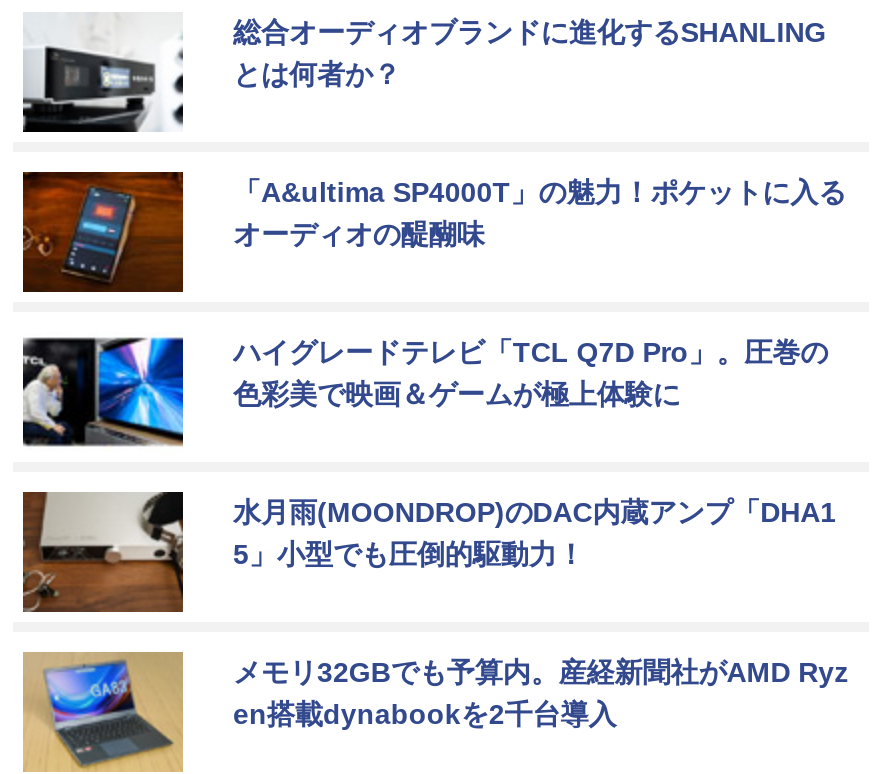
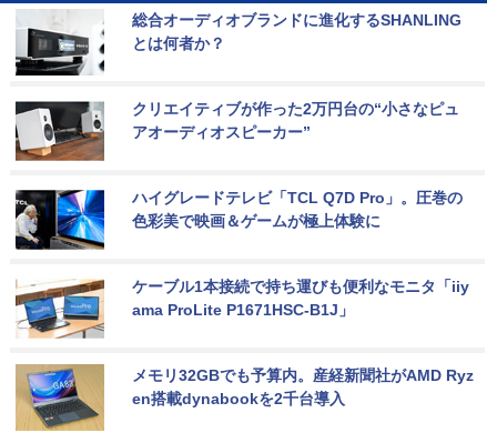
- [image]
- 「A&ultima SP4000T」の魅力！ポケットに入る
- オーディオの醍醐味
+ [image]
+ クリエイティブが作った2万円台の“小さなピュ
+ アオーディオスピーカー”

- [image]
- 水月雨(MOONDROP)のDAC内蔵アンプ「DHA1
- 5」小型でも圧倒的駆動力！
+ [image]
+ ケーブル1本接続で持ち運びも便利なモニタ「iiy
+ ama ProLite P1671HSC-B1J」
